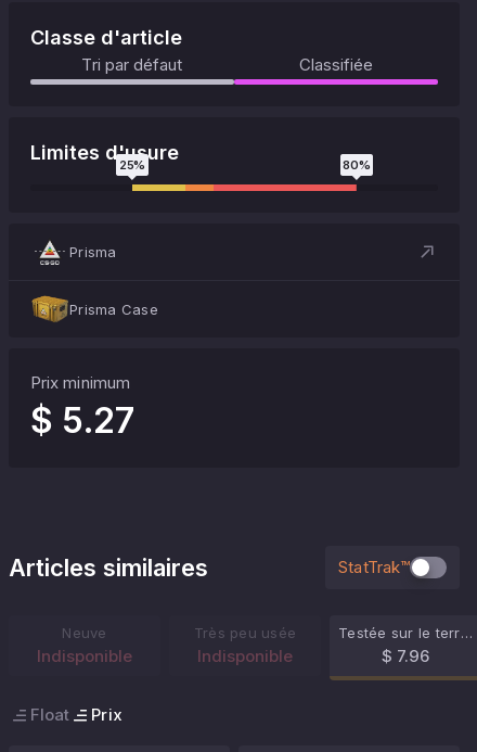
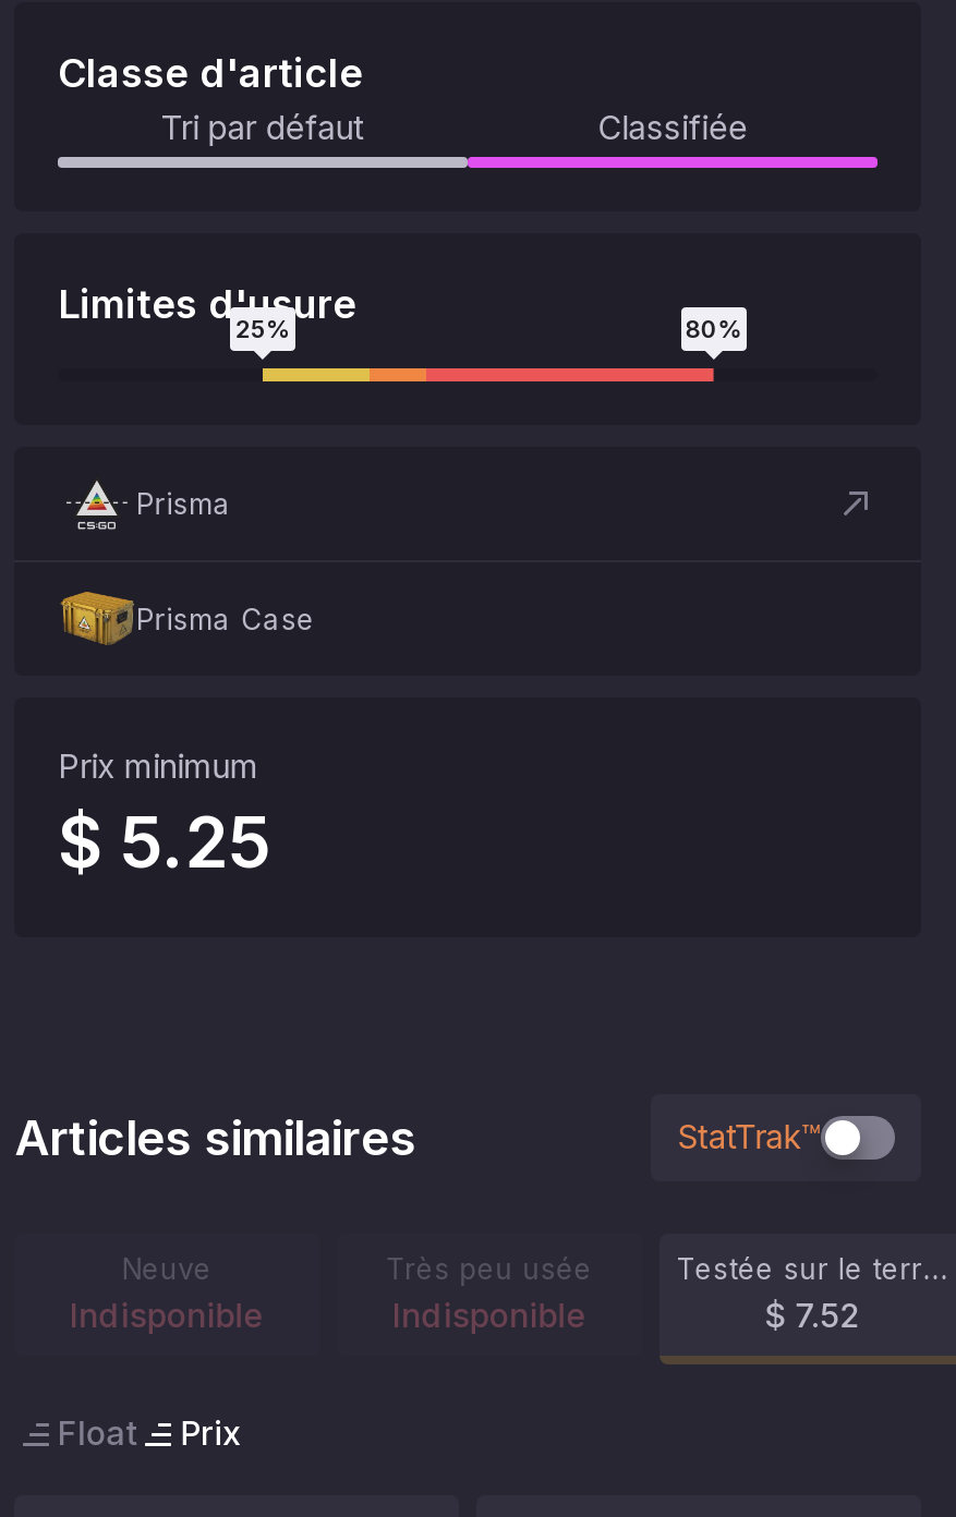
- $ 5.27
+ $ 5.25

- $ 7.96
+ $ 7.52
